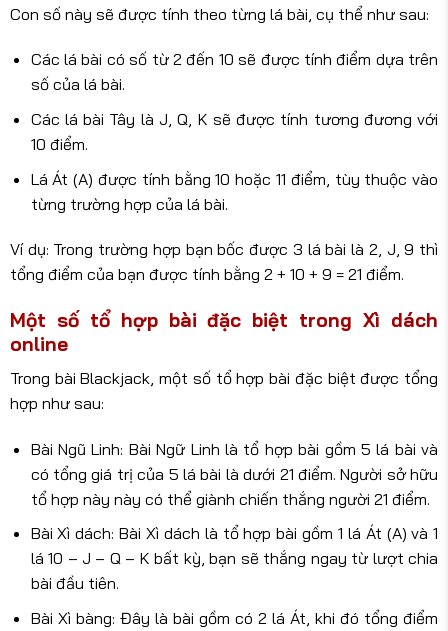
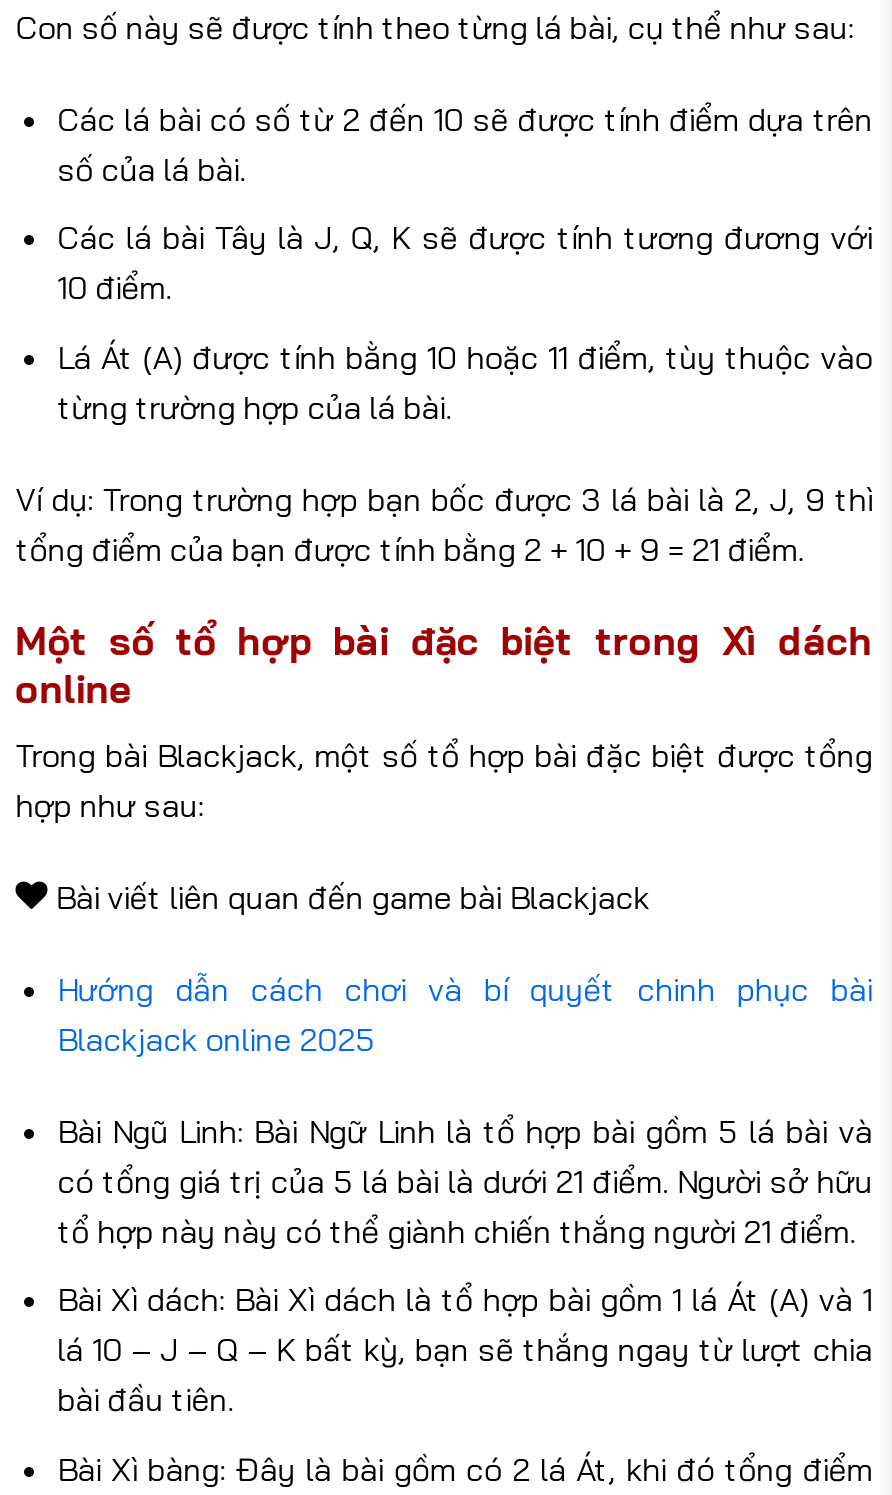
+ Bài viết liên quan đến game bài Blackjack
+ Hướng dẫn cách chơi và bí quyết chinh phục bài
+ Blackjack online 2025
